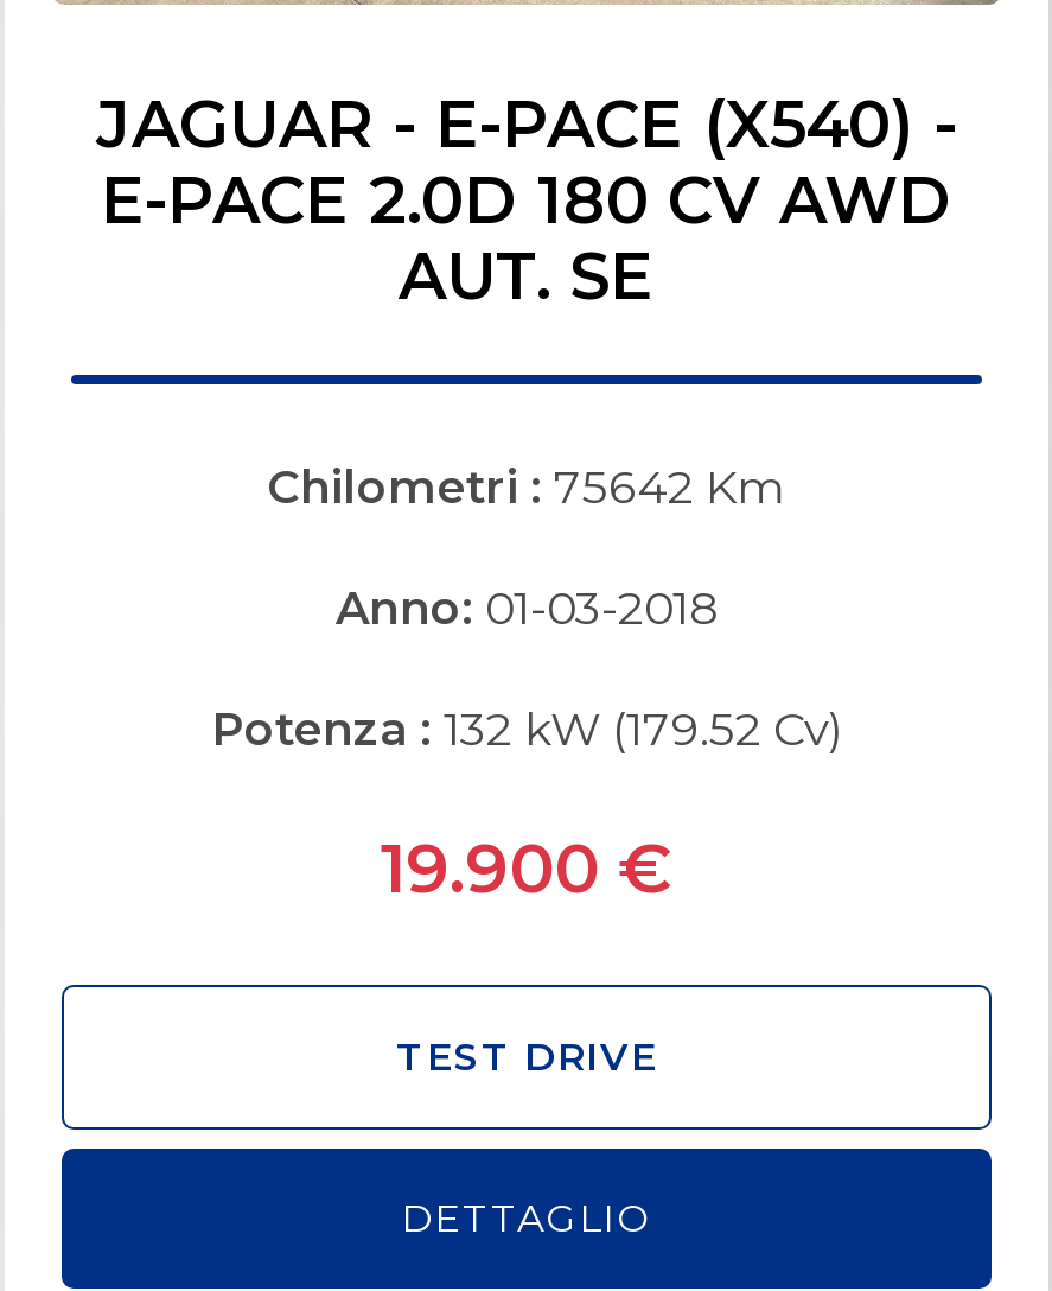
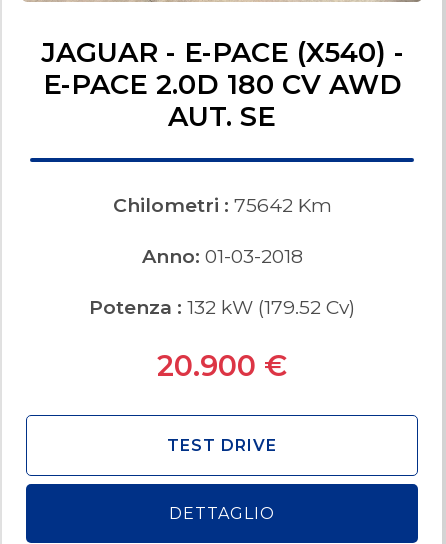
- 19.900 €
+ 20.900 €
